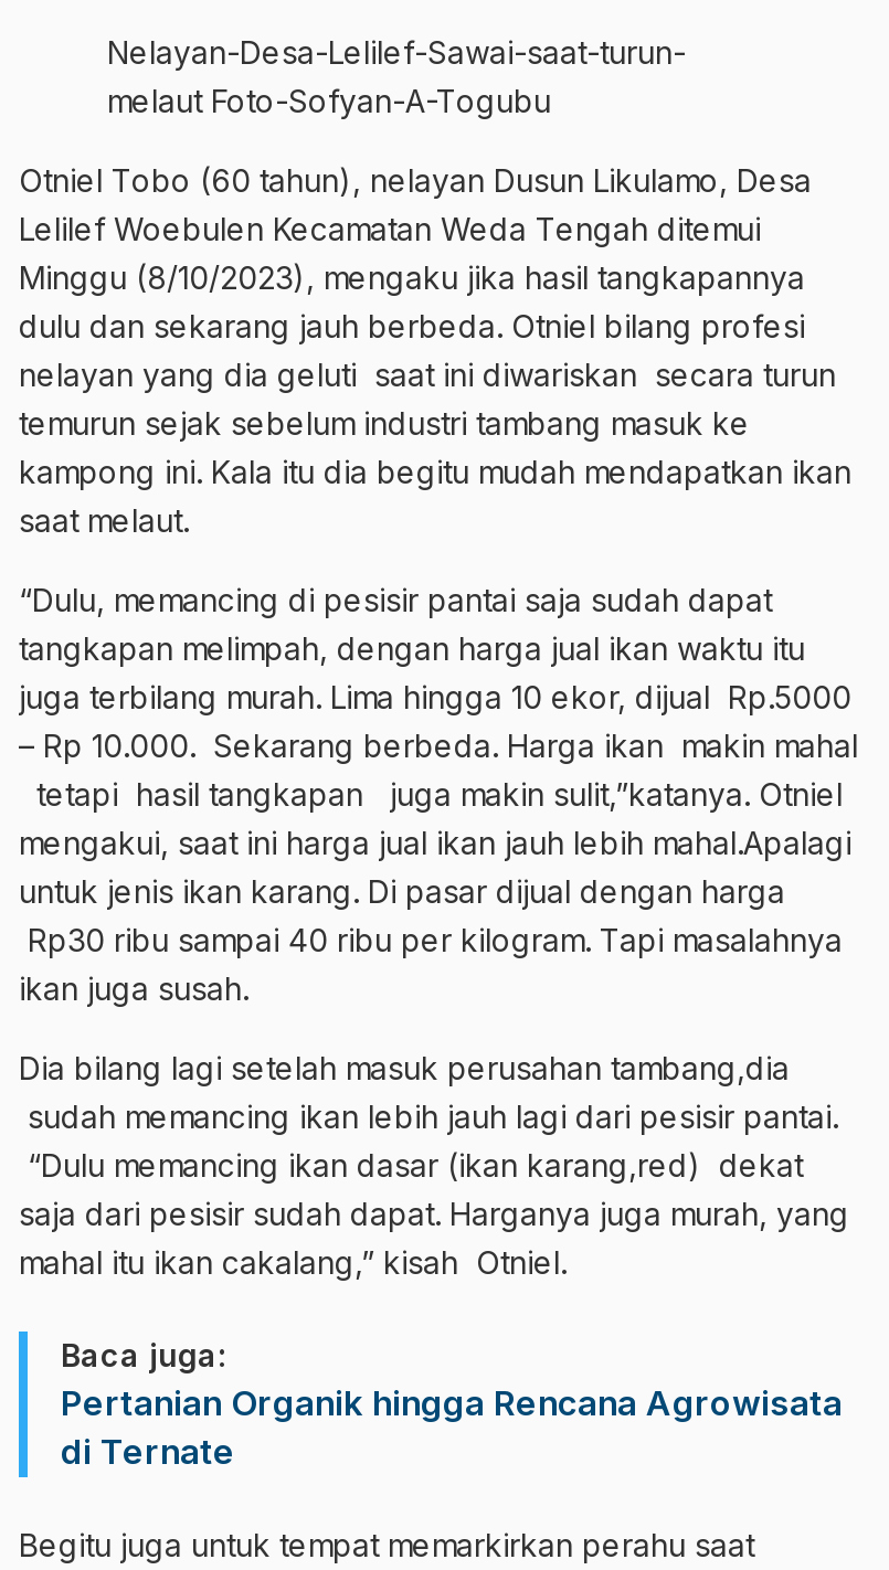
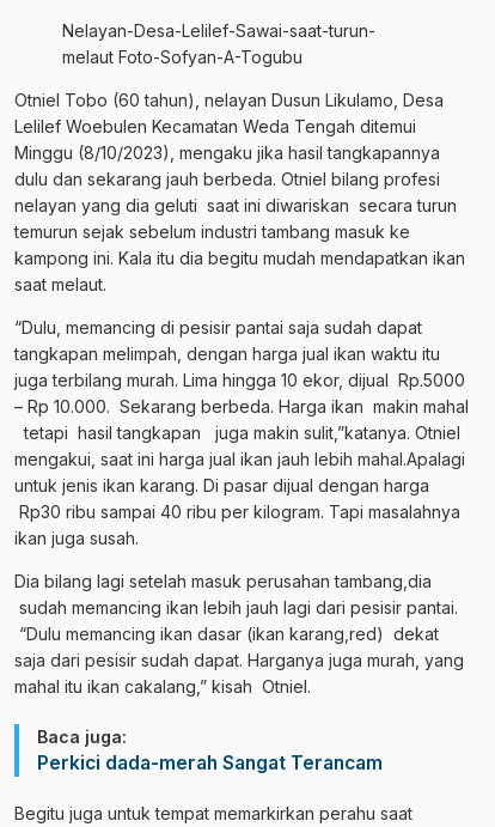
- Pertanian Organik hingga Rencana Agrowisata
- di Ternate
+ Perkici dada-merah Sangat Terancam
